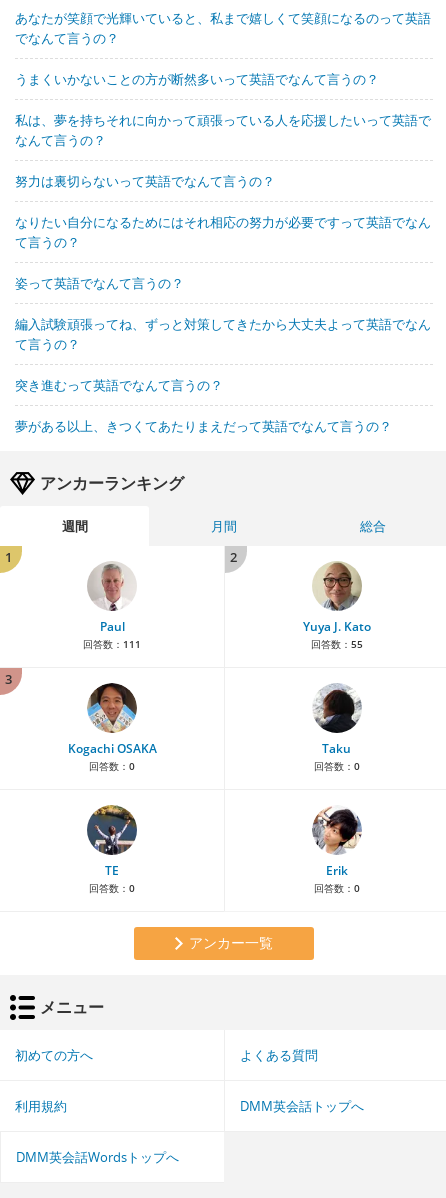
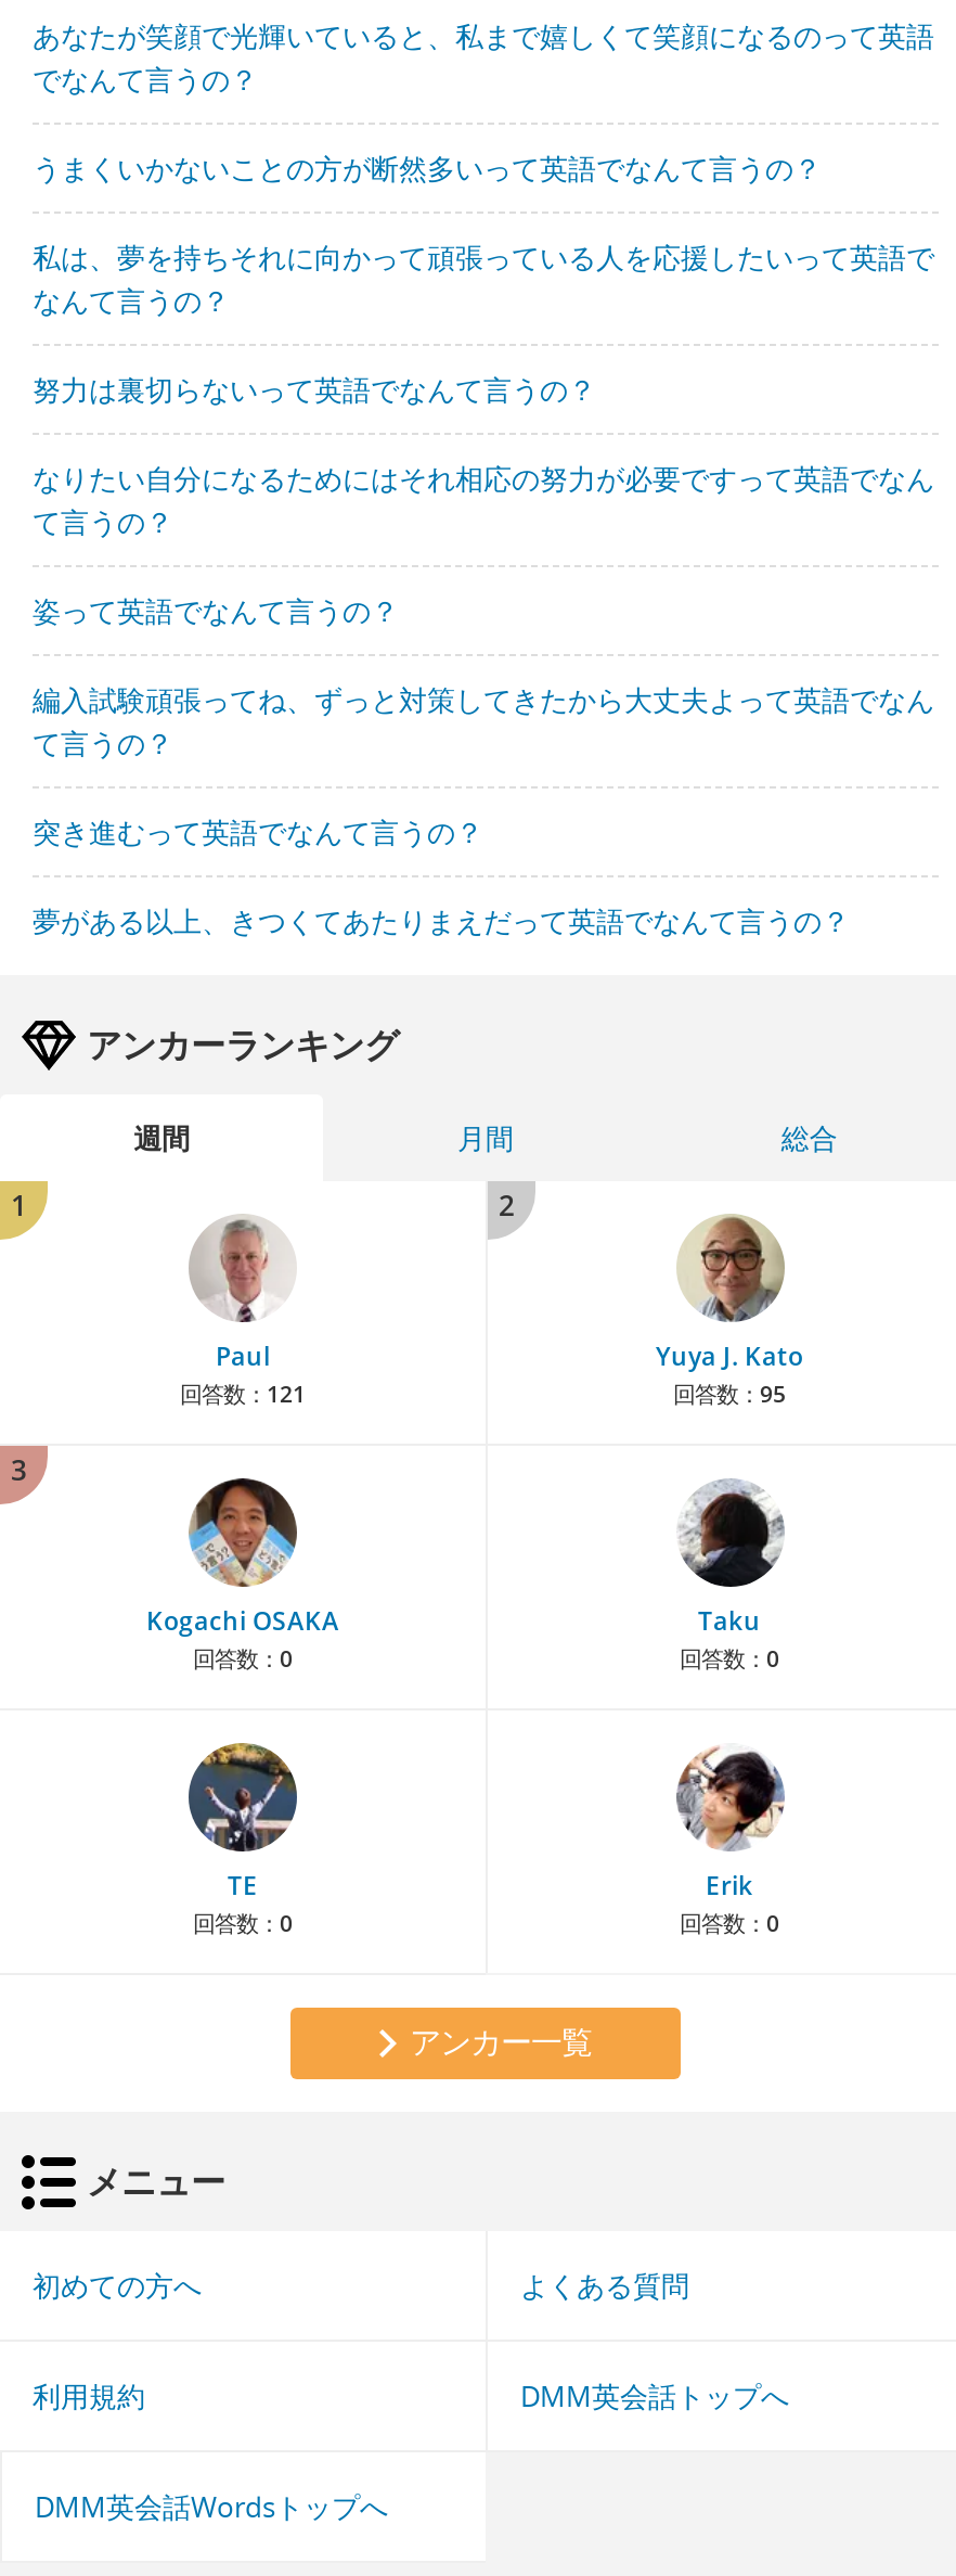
- 回答数：111
+ 回答数：121

- 回答数：55
+ 回答数：95
